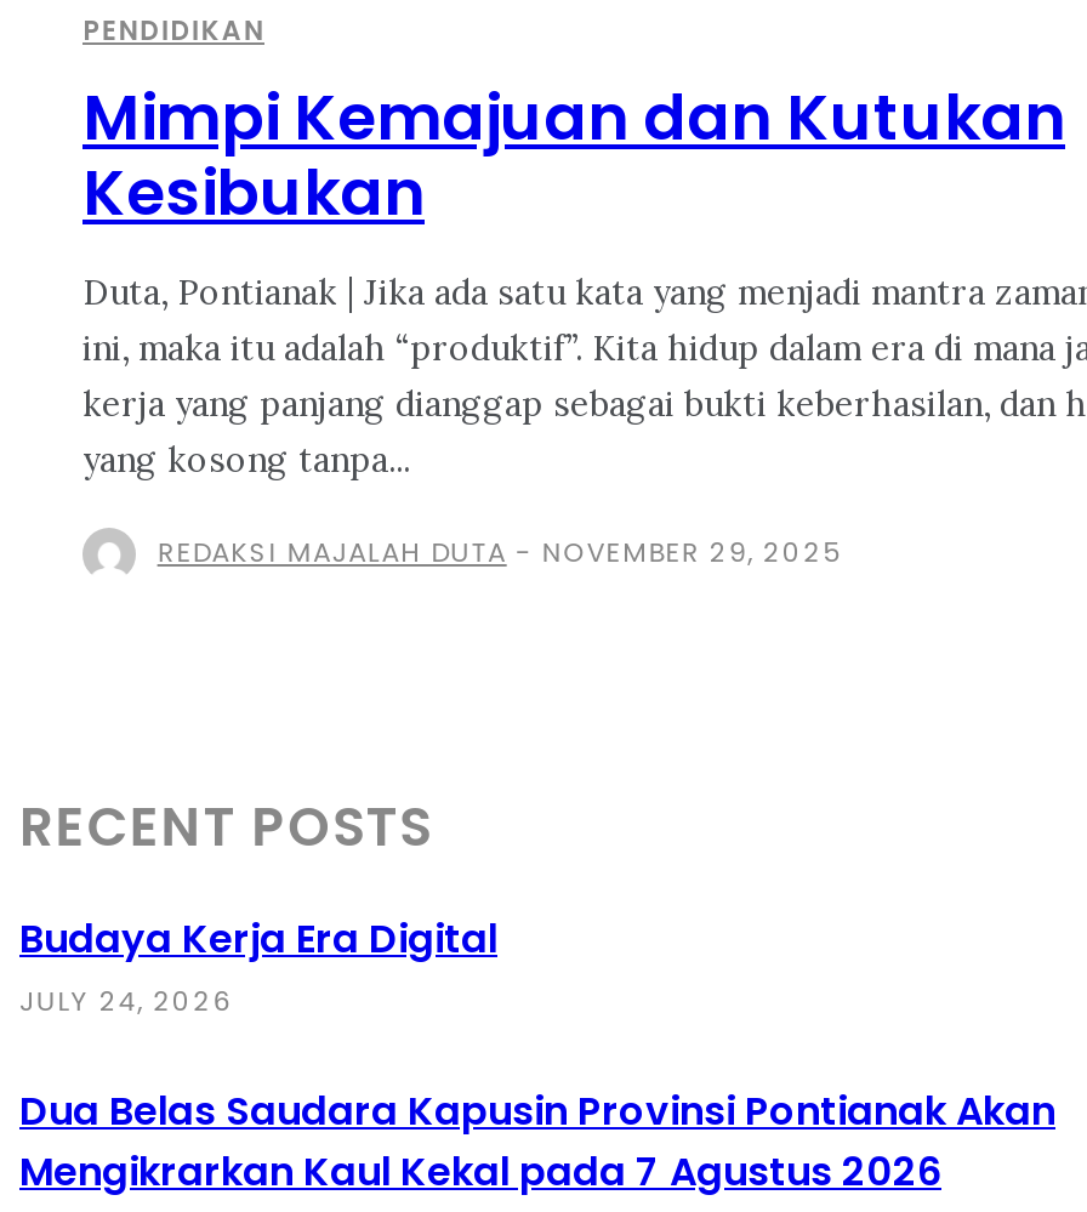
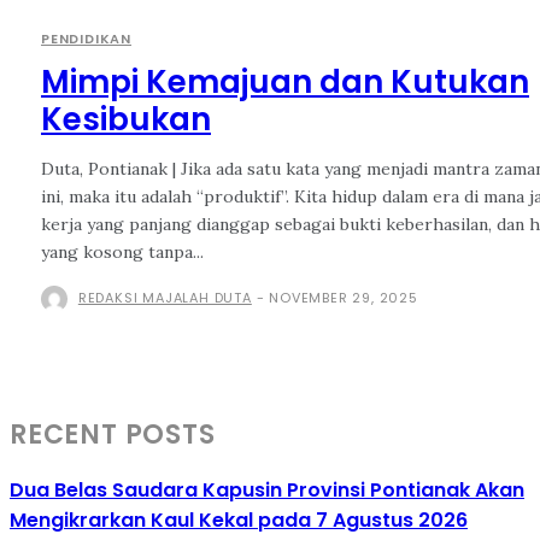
- Budaya Kerja Era Digital
- JULY 24, 2026
